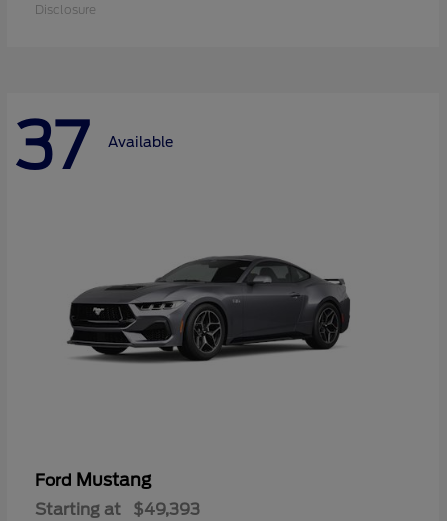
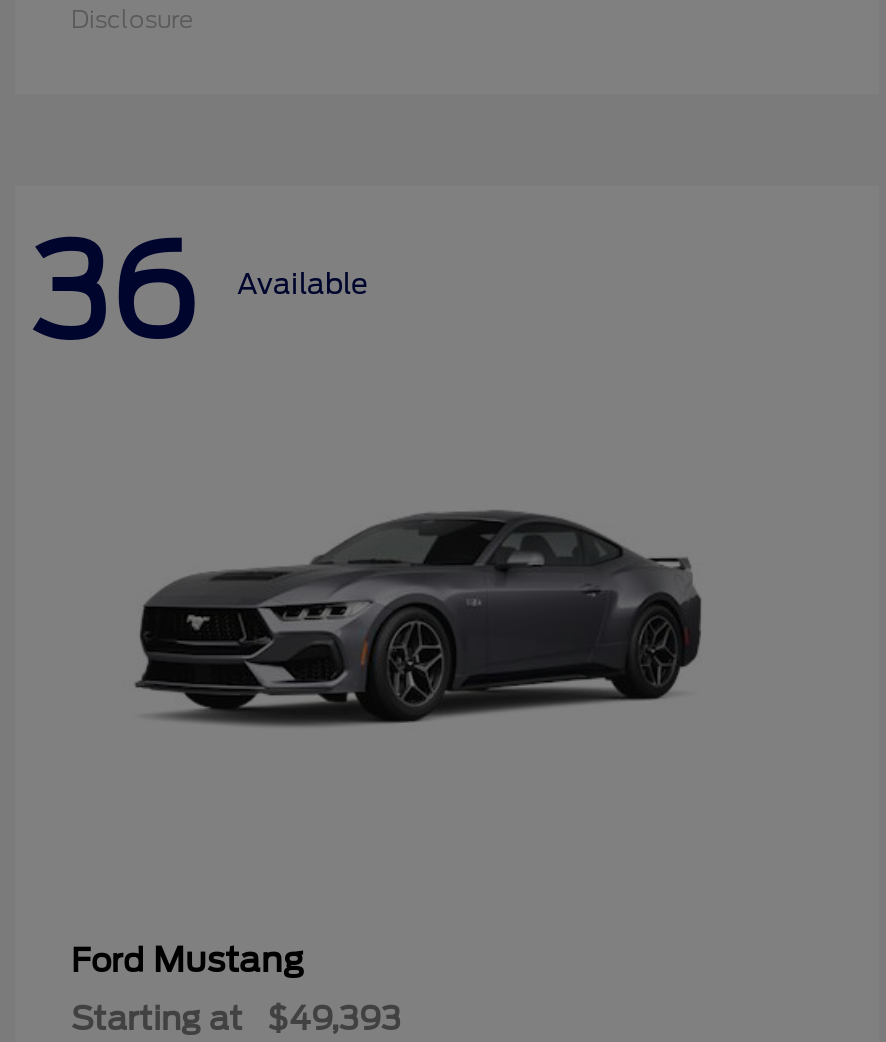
- 37 Available
+ 36 Available
